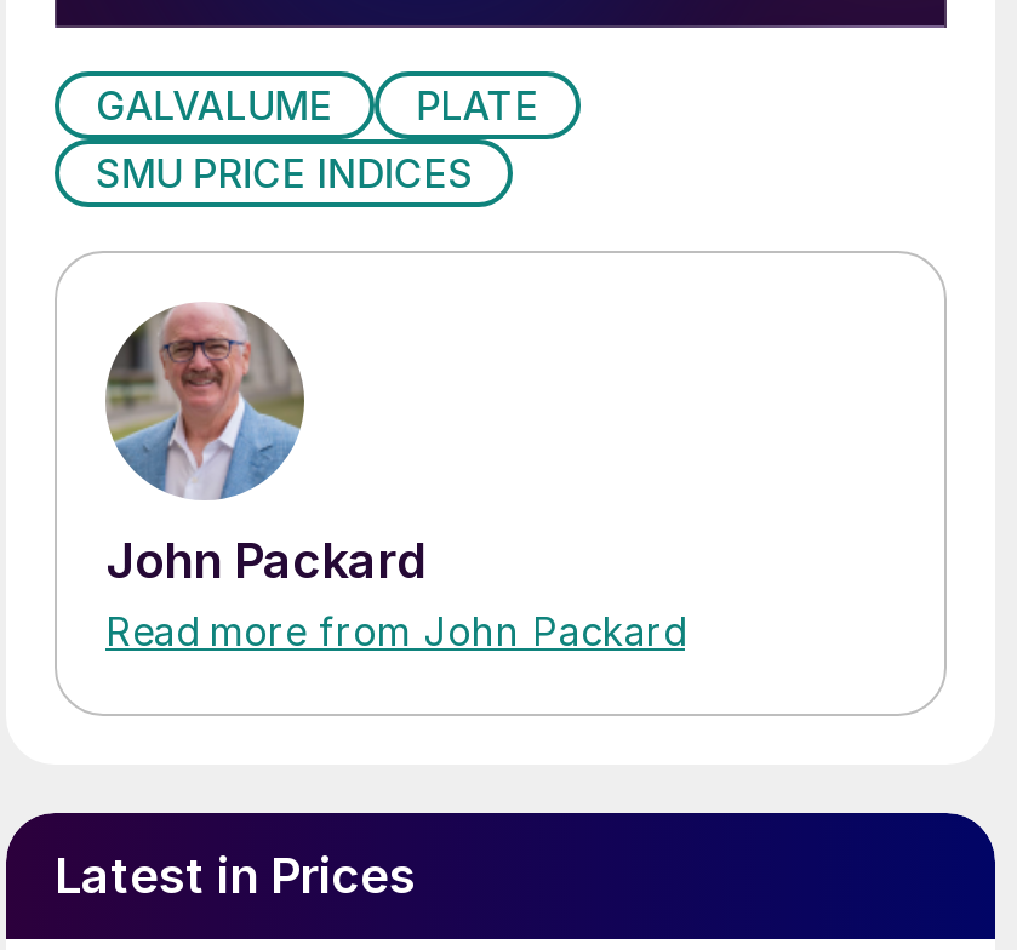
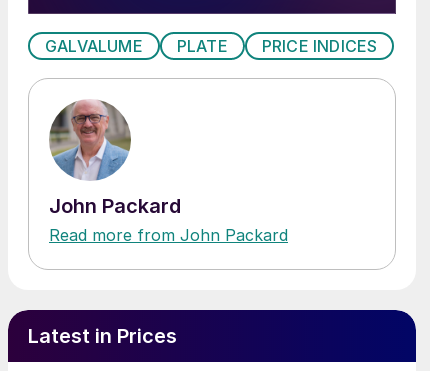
- SMU PRICE INDICES
+ PRICE INDICES
